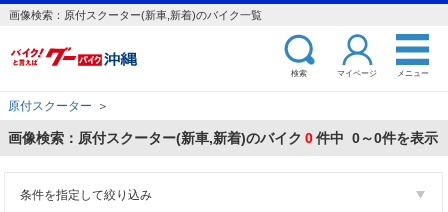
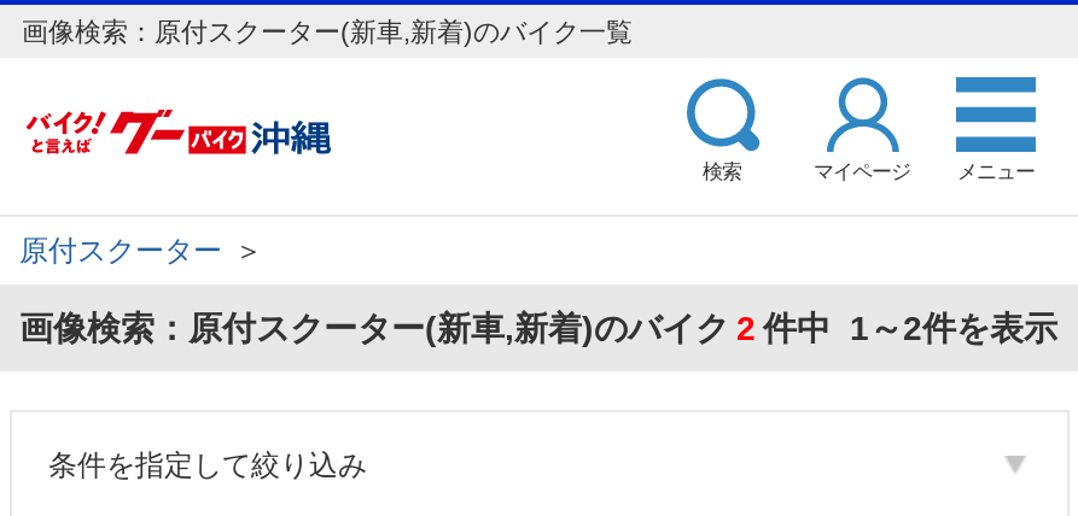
- 画像検索：原付スクーター(新車,新着)のバイク 0 件中 0～0件を表示
+ 画像検索：原付スクーター(新車,新着)のバイク 2 件中 1～2件を表示
